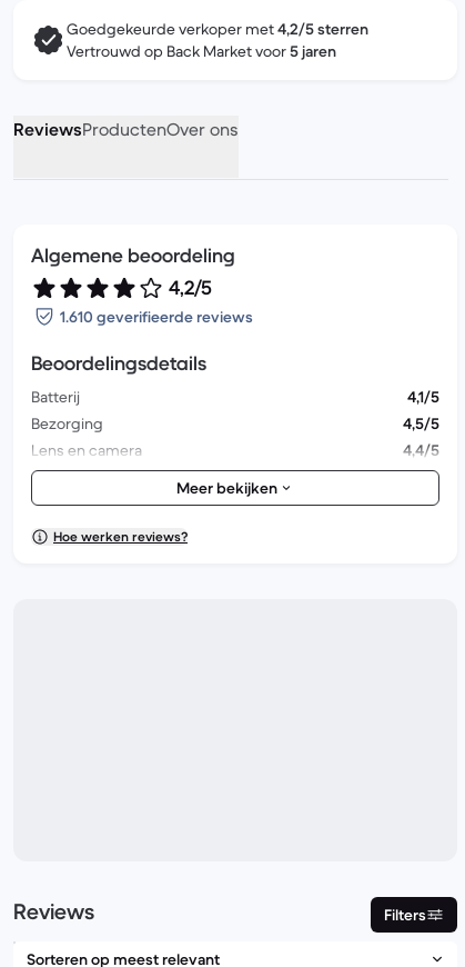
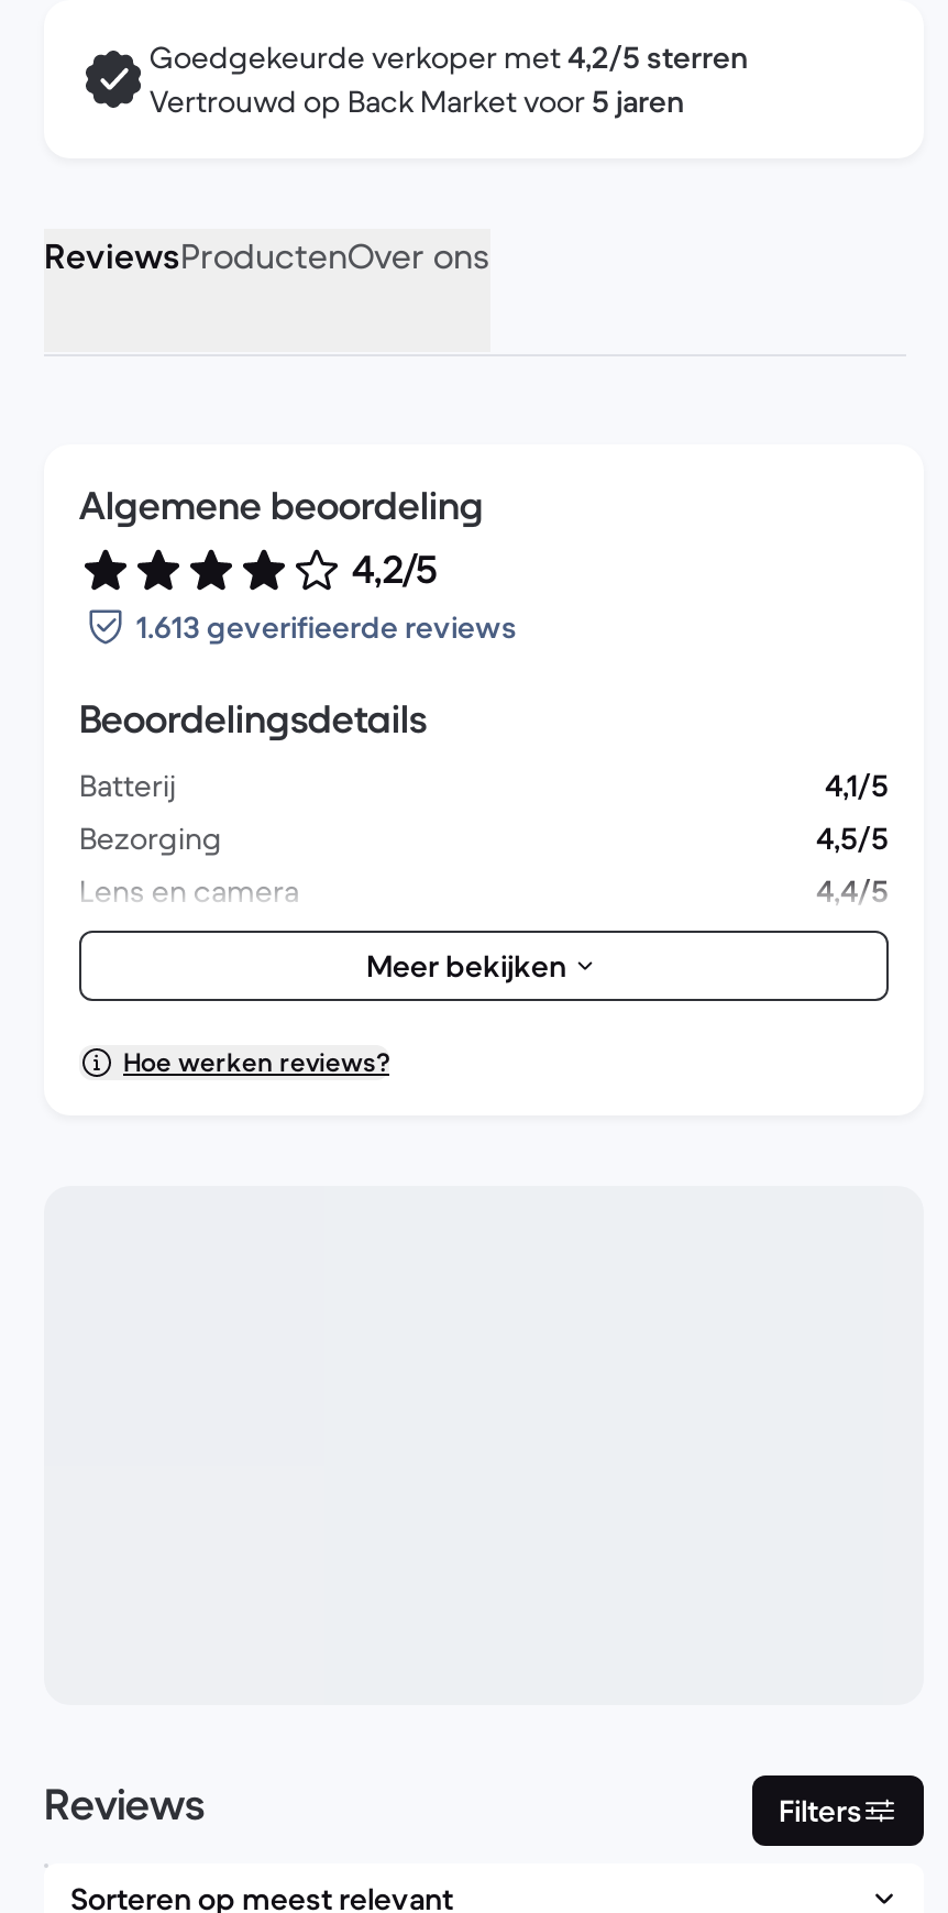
- 1.610 geverifieerde reviews
+ 1.613 geverifieerde reviews
